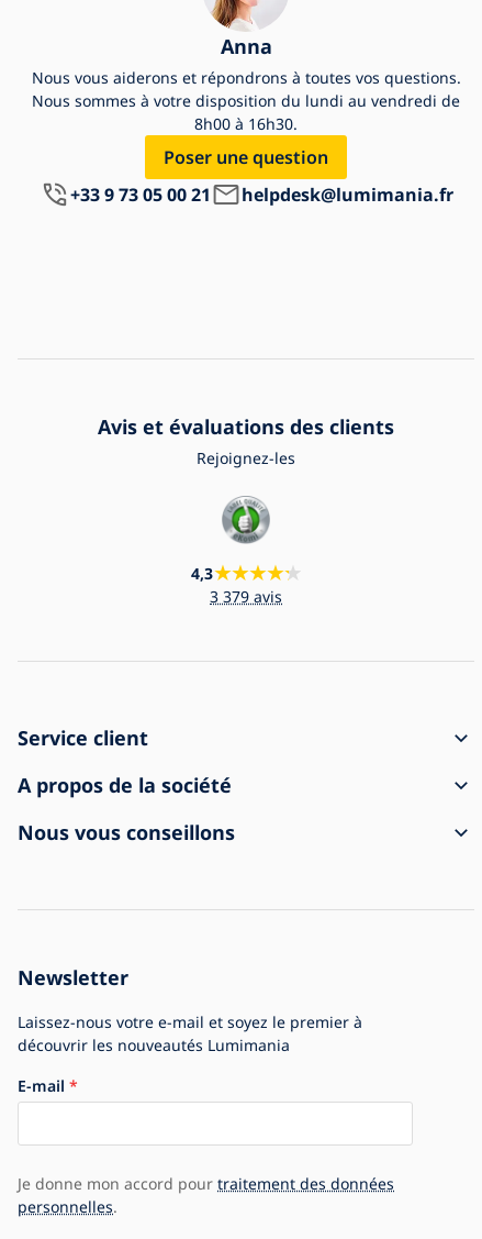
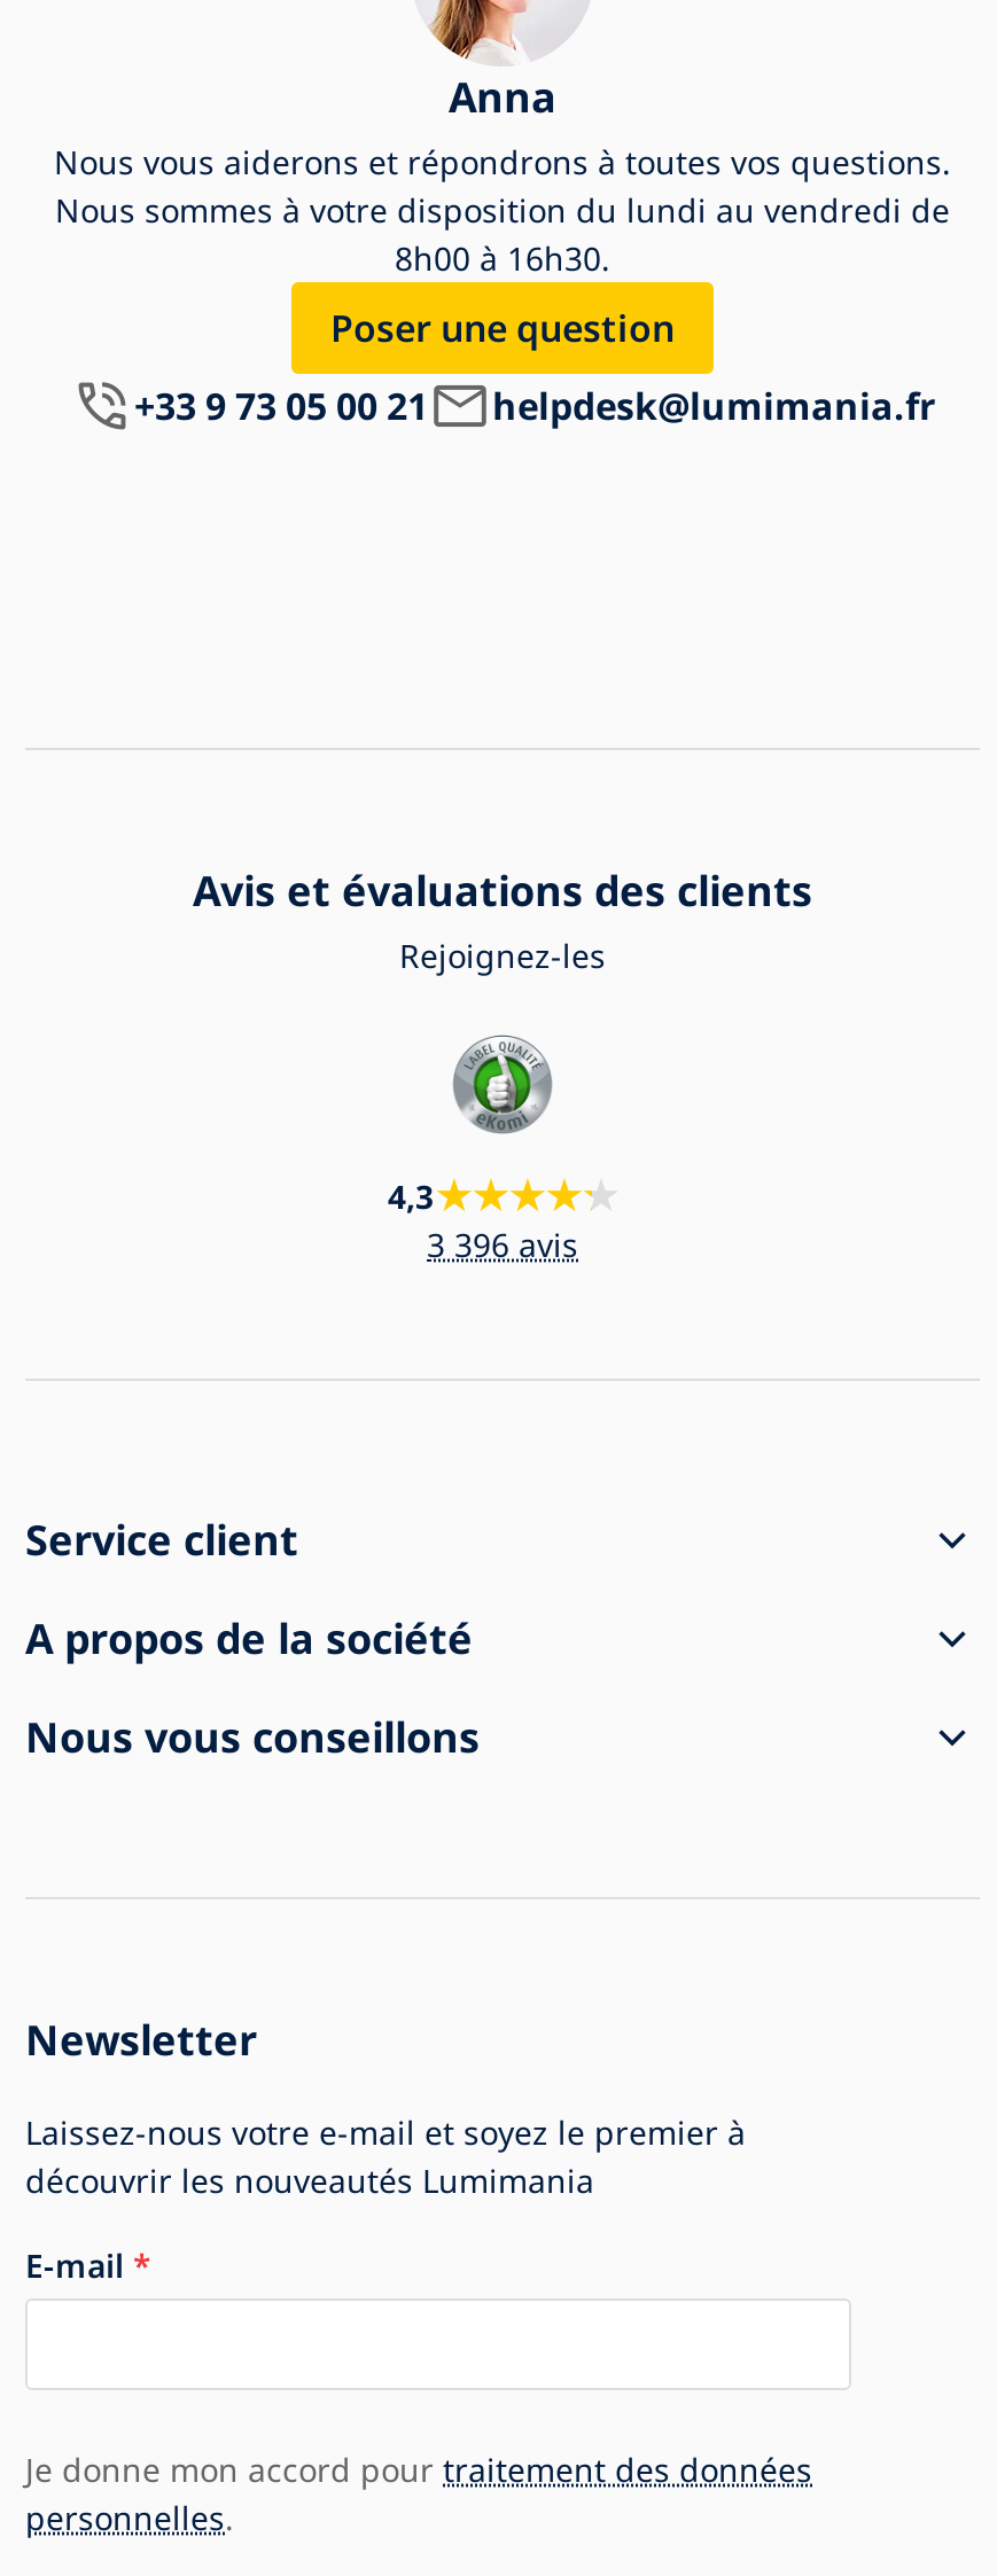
- 3 379 avis
+ 3 396 avis
